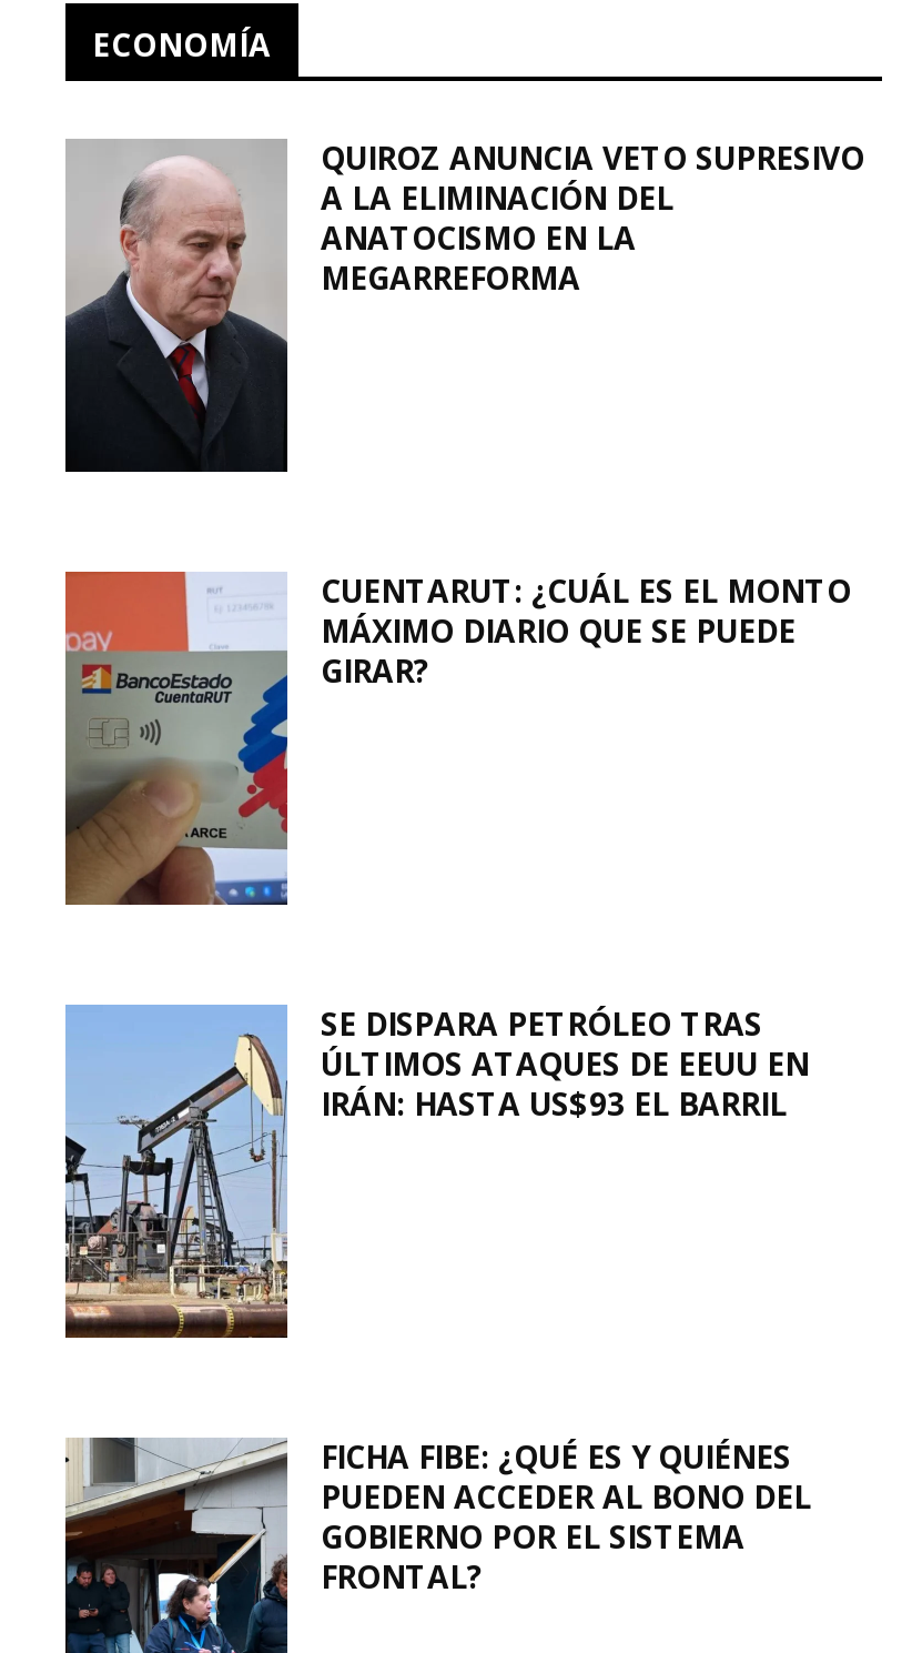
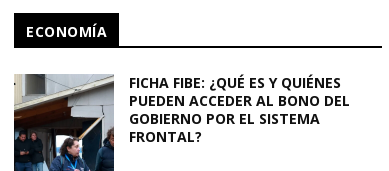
- [image]
- QUIROZ ANUNCIA VETO SUPRESIVO
- A LA ELIMINACIÓN DEL
- ANATOCISMO EN LA
- MEGARREFORMA

- [image]
- CUENTARUT: ¿CUÁL ES EL MONTO
- MÁXIMO DIARIO QUE SE PUEDE
- GIRAR?

- [image]
- SE DISPARA PETRÓLEO TRAS
- ÚLTIMOS ATAQUES DE EEUU EN
- IRÁN: HASTA US$93 EL BARRIL
